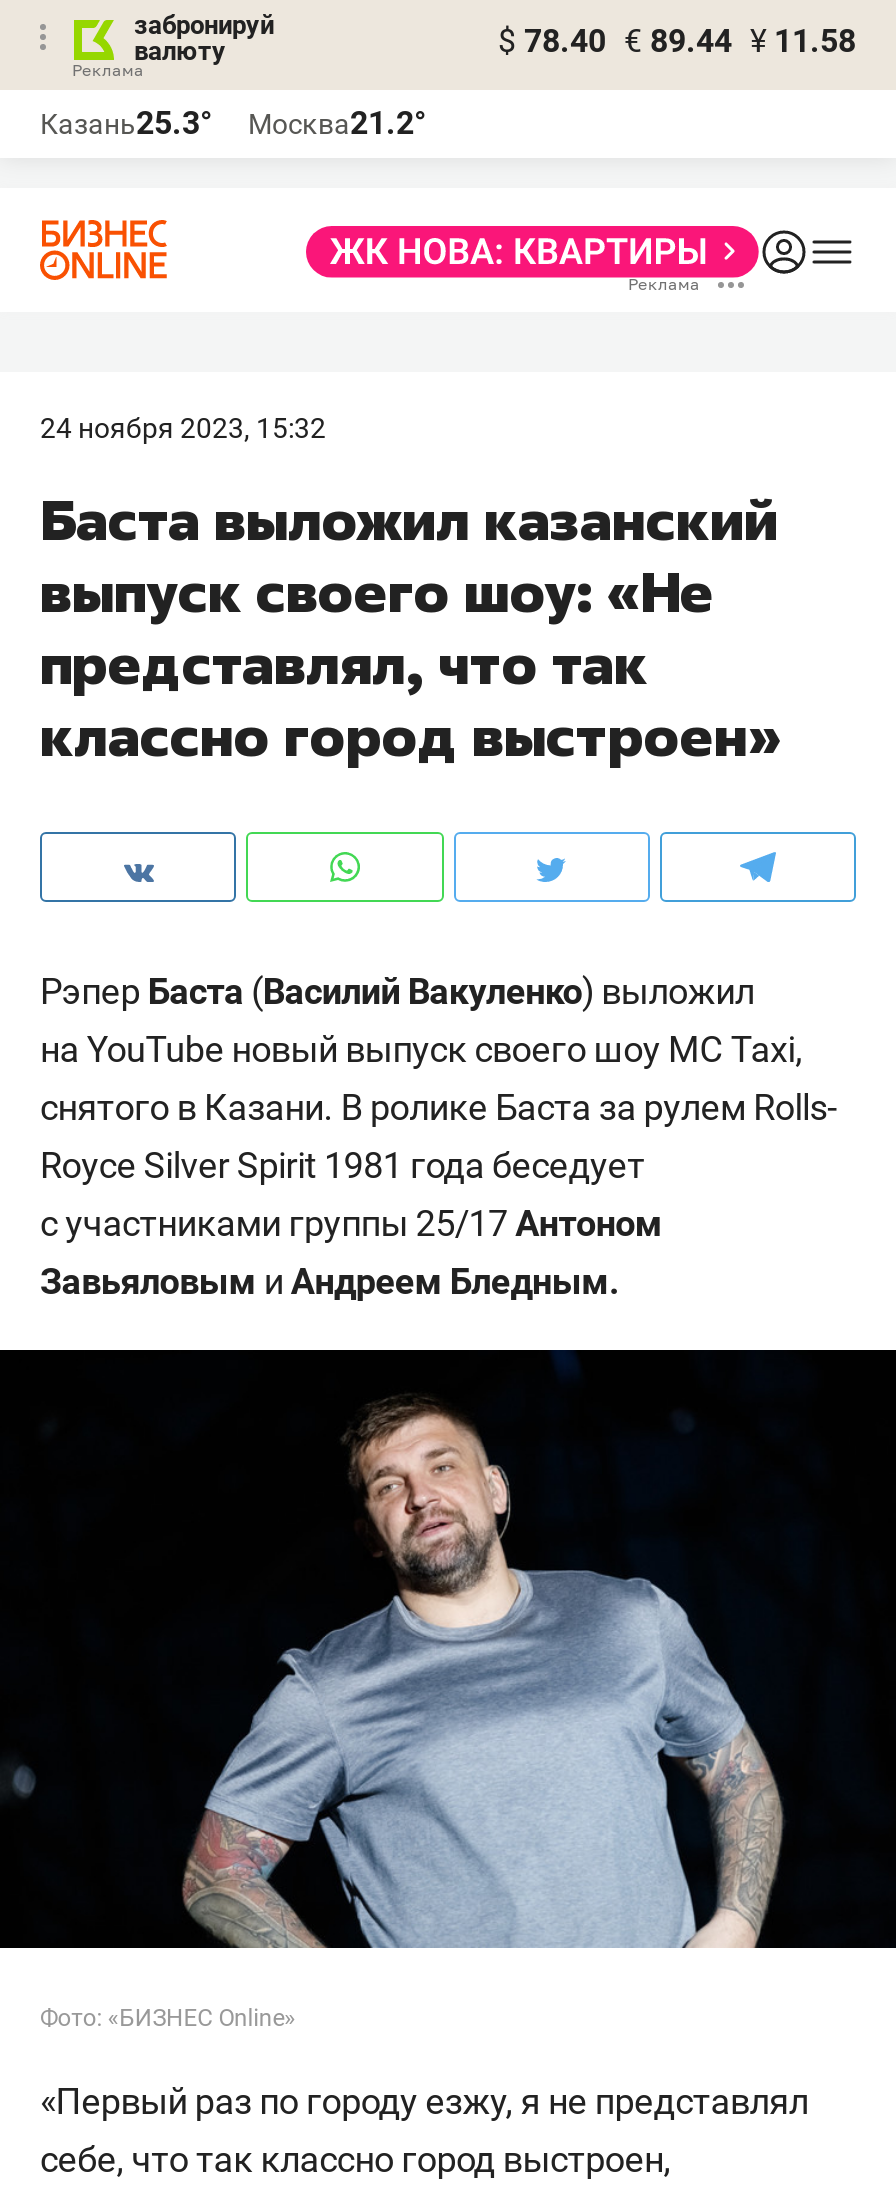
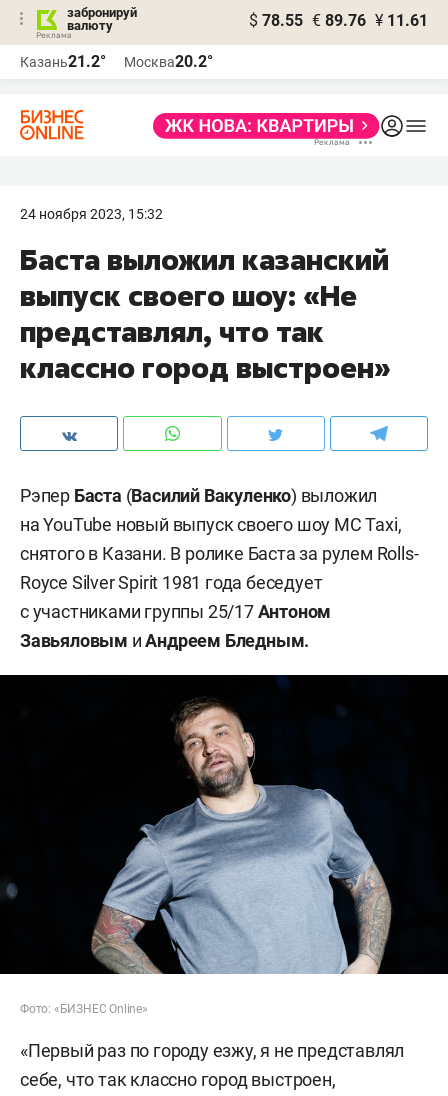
- $ 78.40 € 89.44 ¥ 11.58
+ $ 78.55 € 89.76 ¥ 11.61

- Казань25.3°
+ Казань21.2°

- Москва21.2°
+ Москва20.2°
